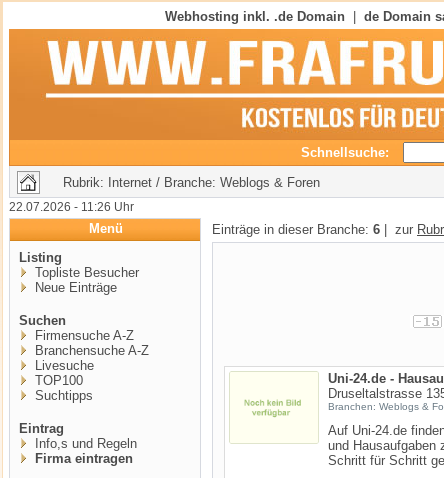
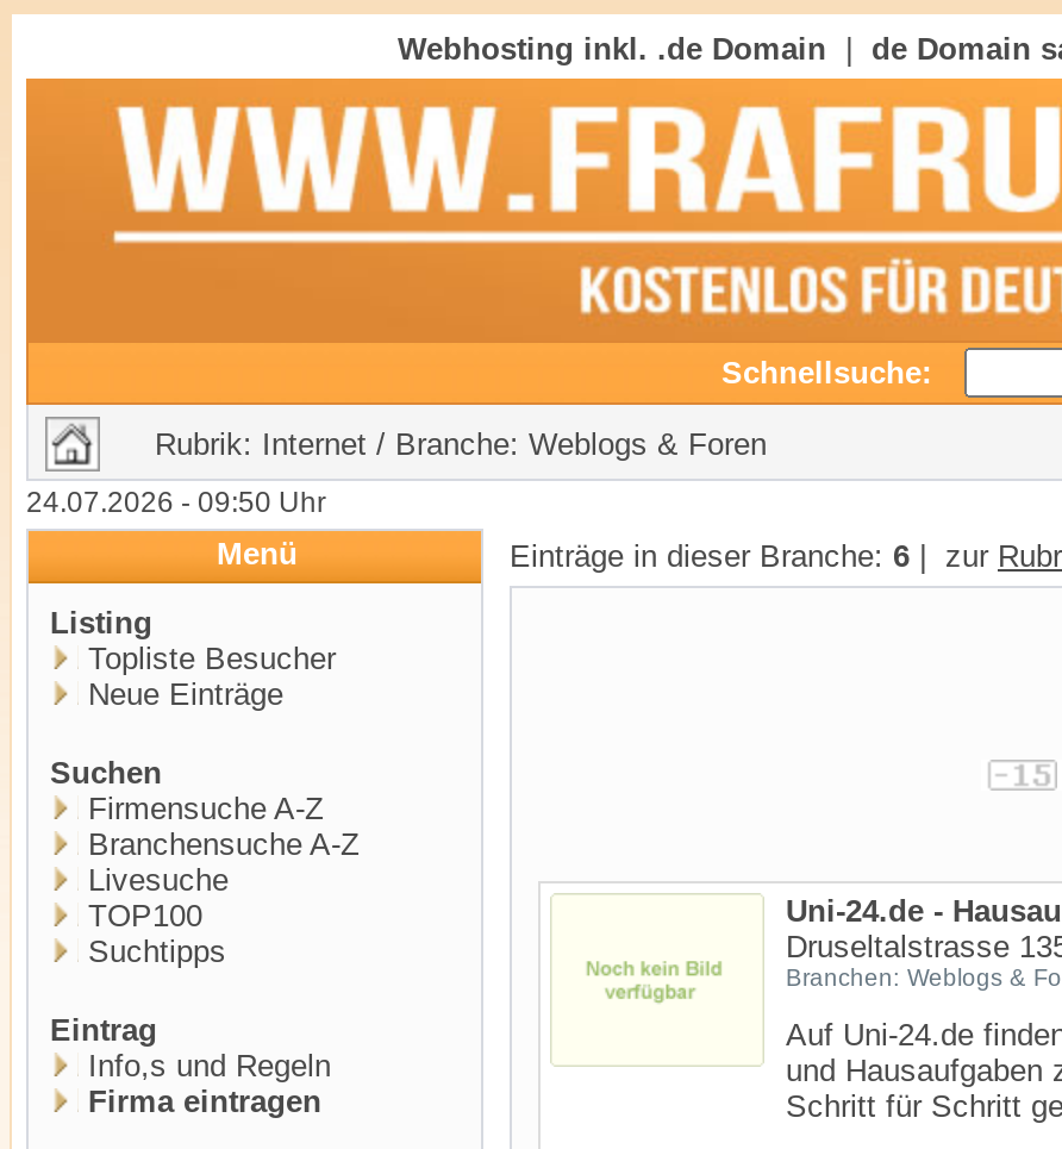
- 22.07.2026 - 11:26 Uhr
+ 24.07.2026 - 09:50 Uhr
